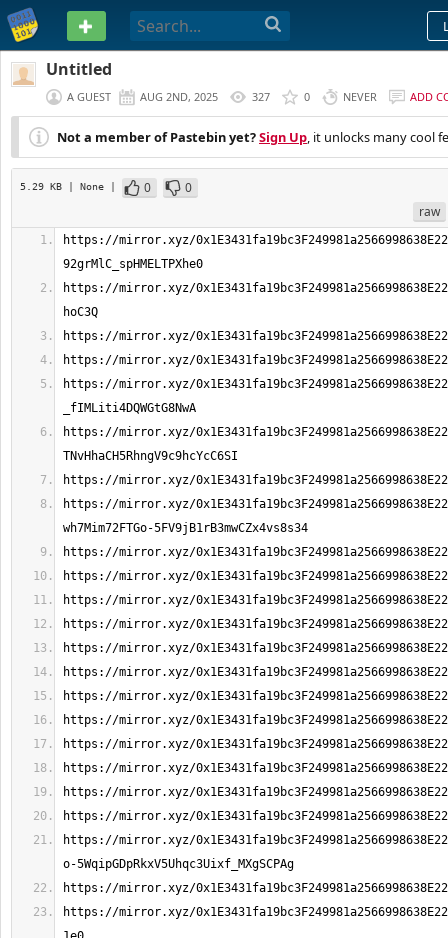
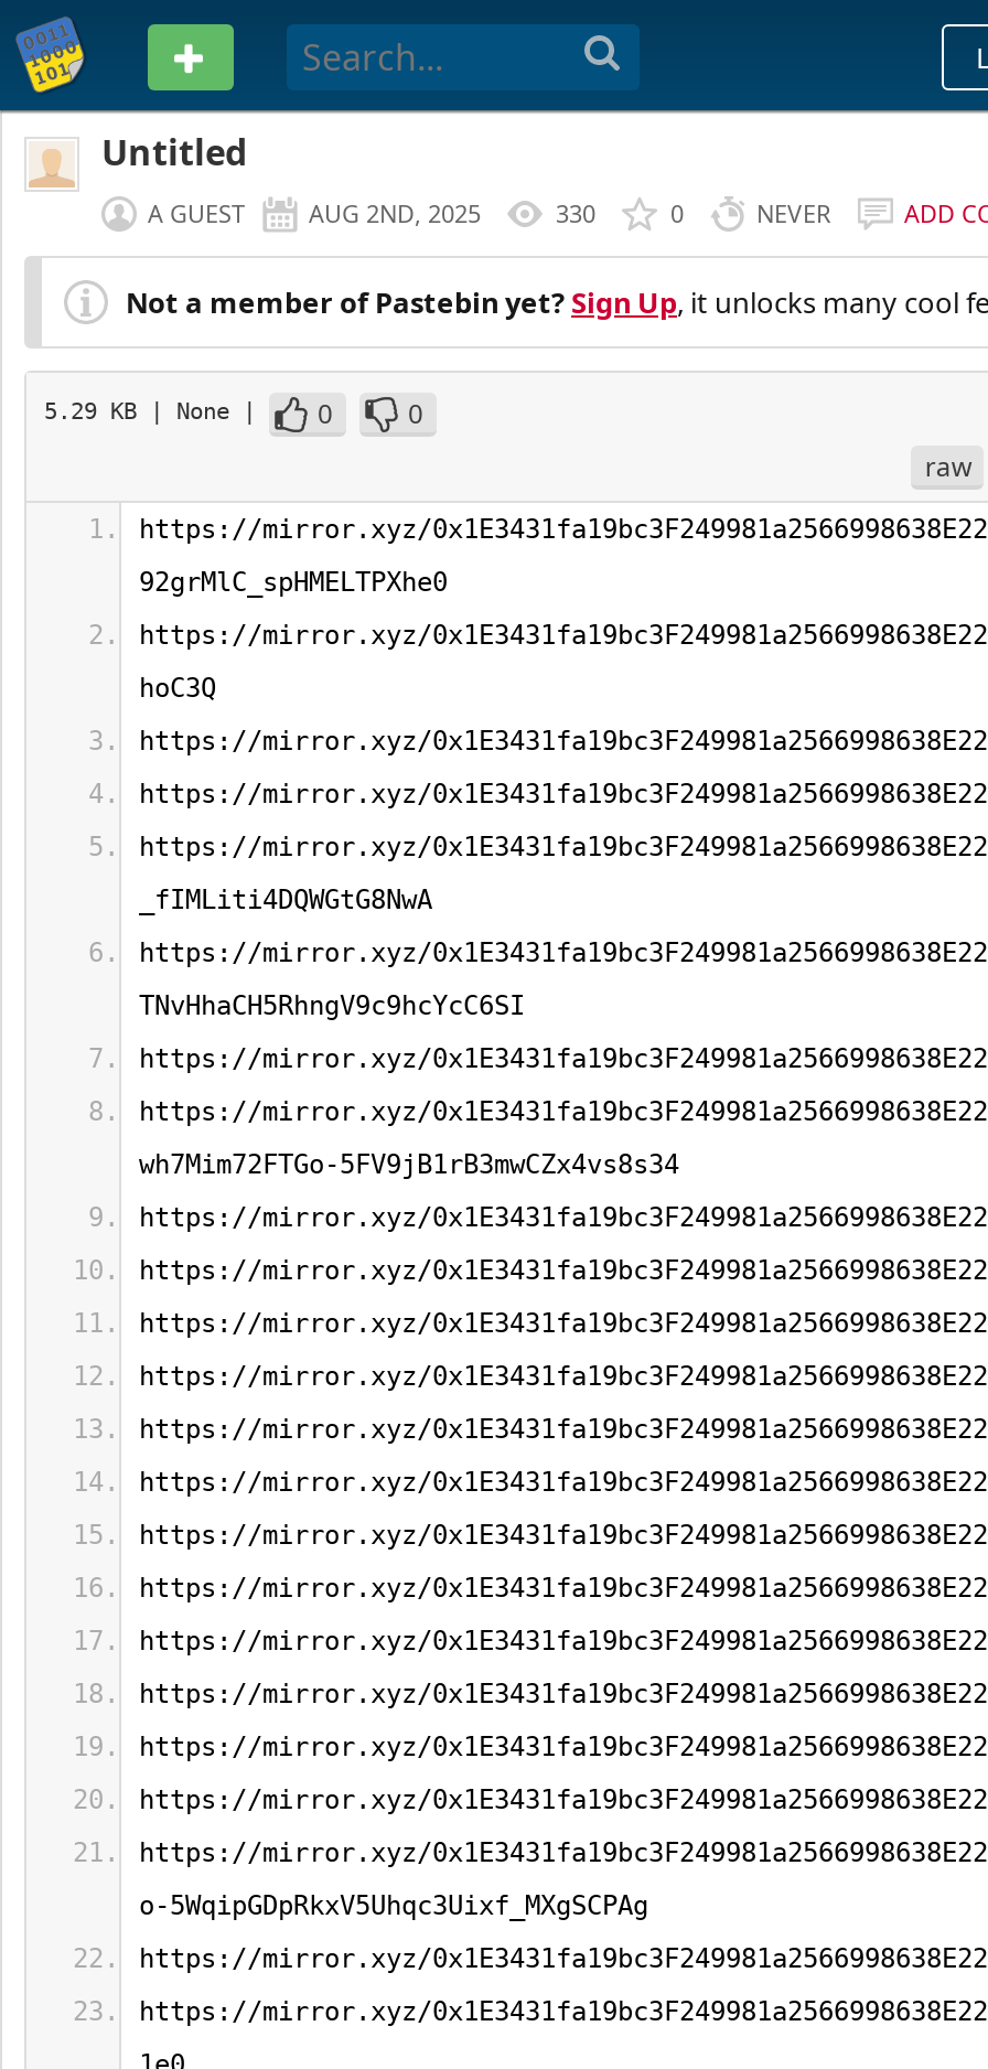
- 327
+ 330
